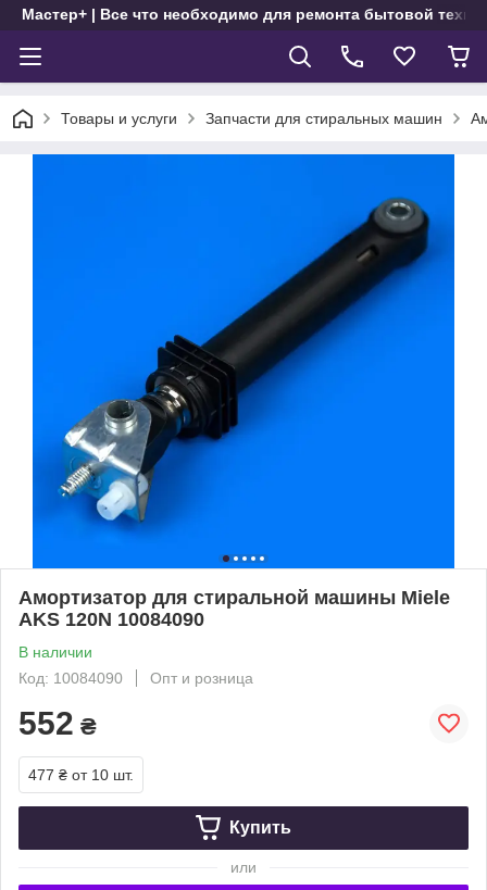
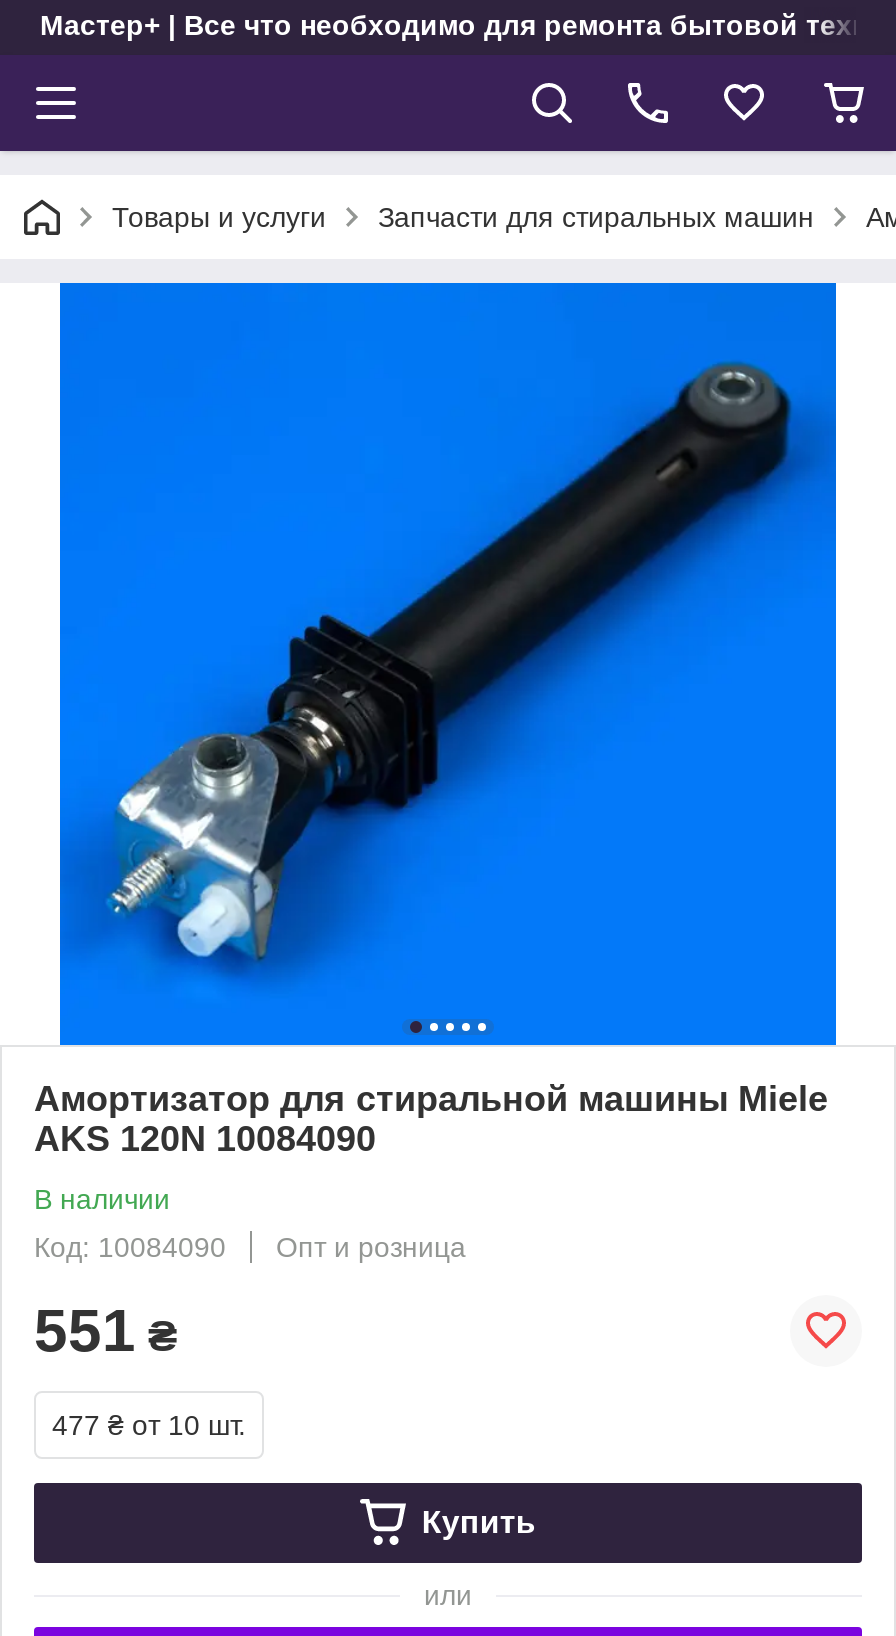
- 552 ₴
+ 551 ₴
